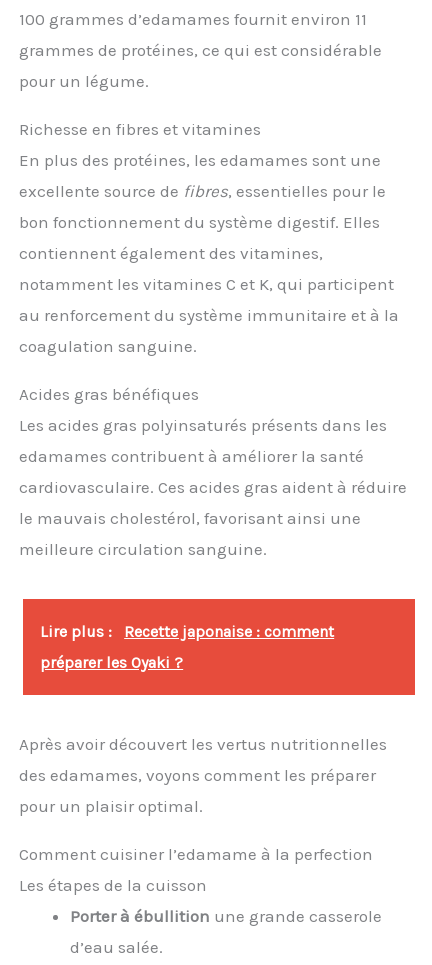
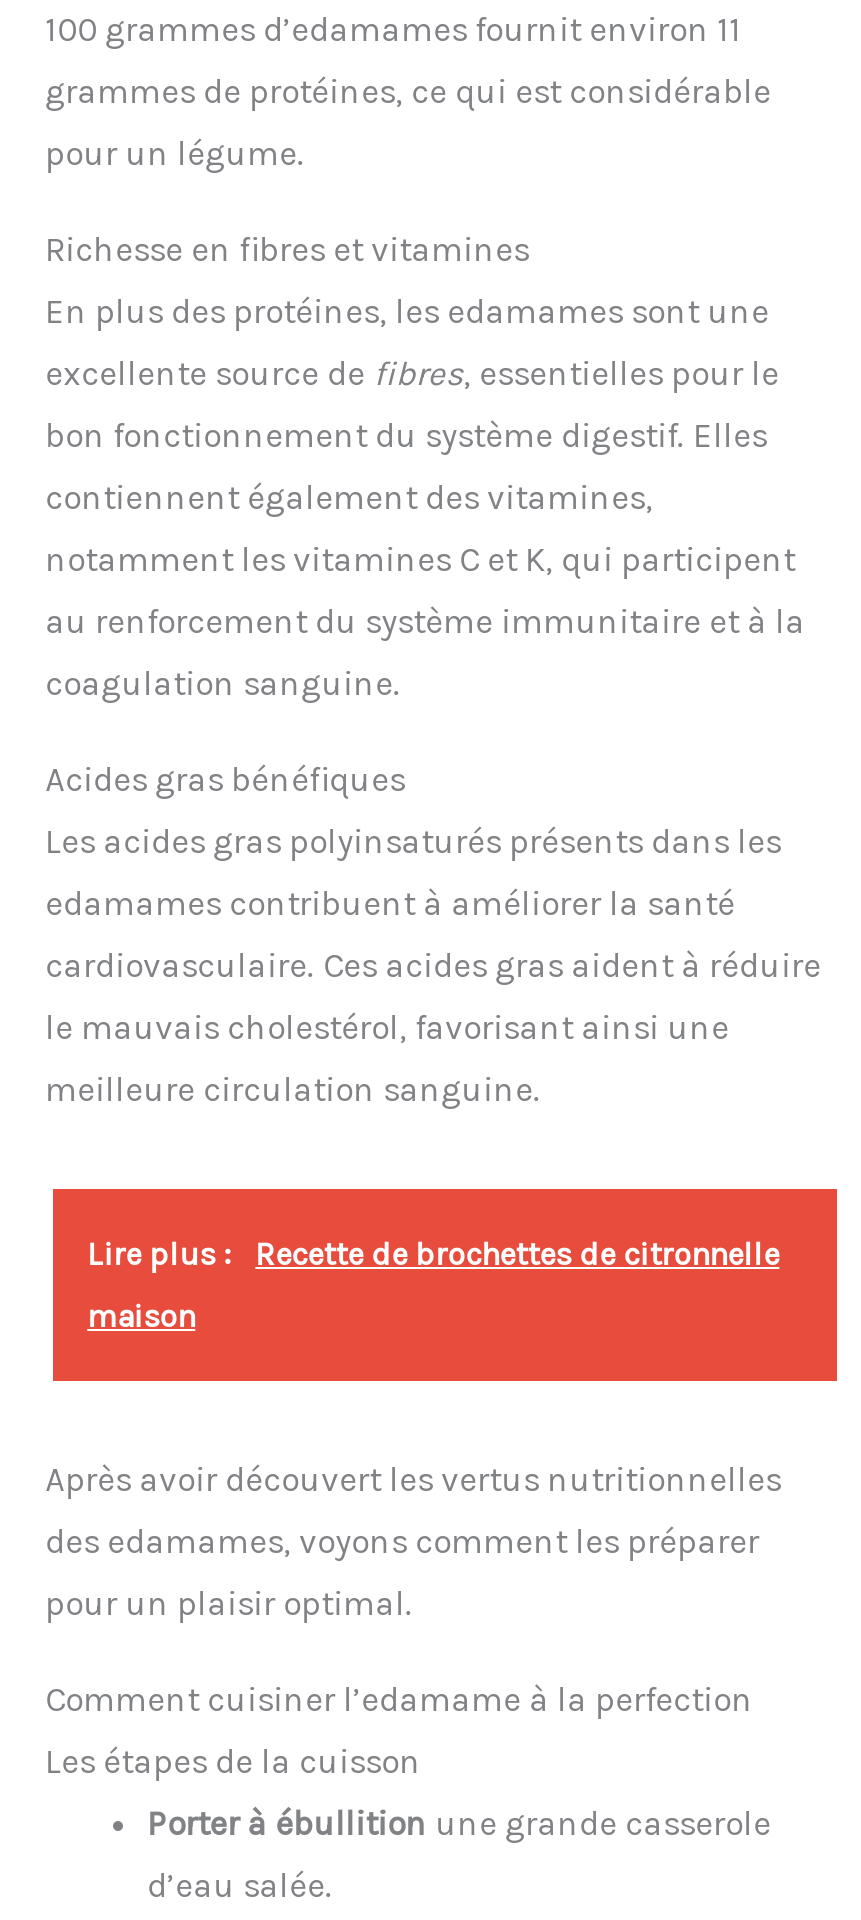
- Lire plus : Recette japonaise : comment
+ Lire plus : Recette de brochettes de citronnelle

- préparer les Oyaki ?
+ maison
